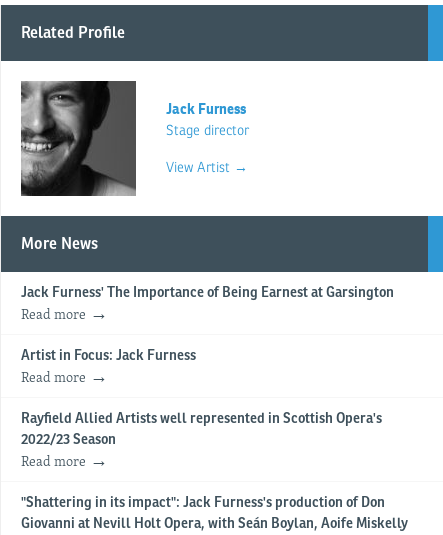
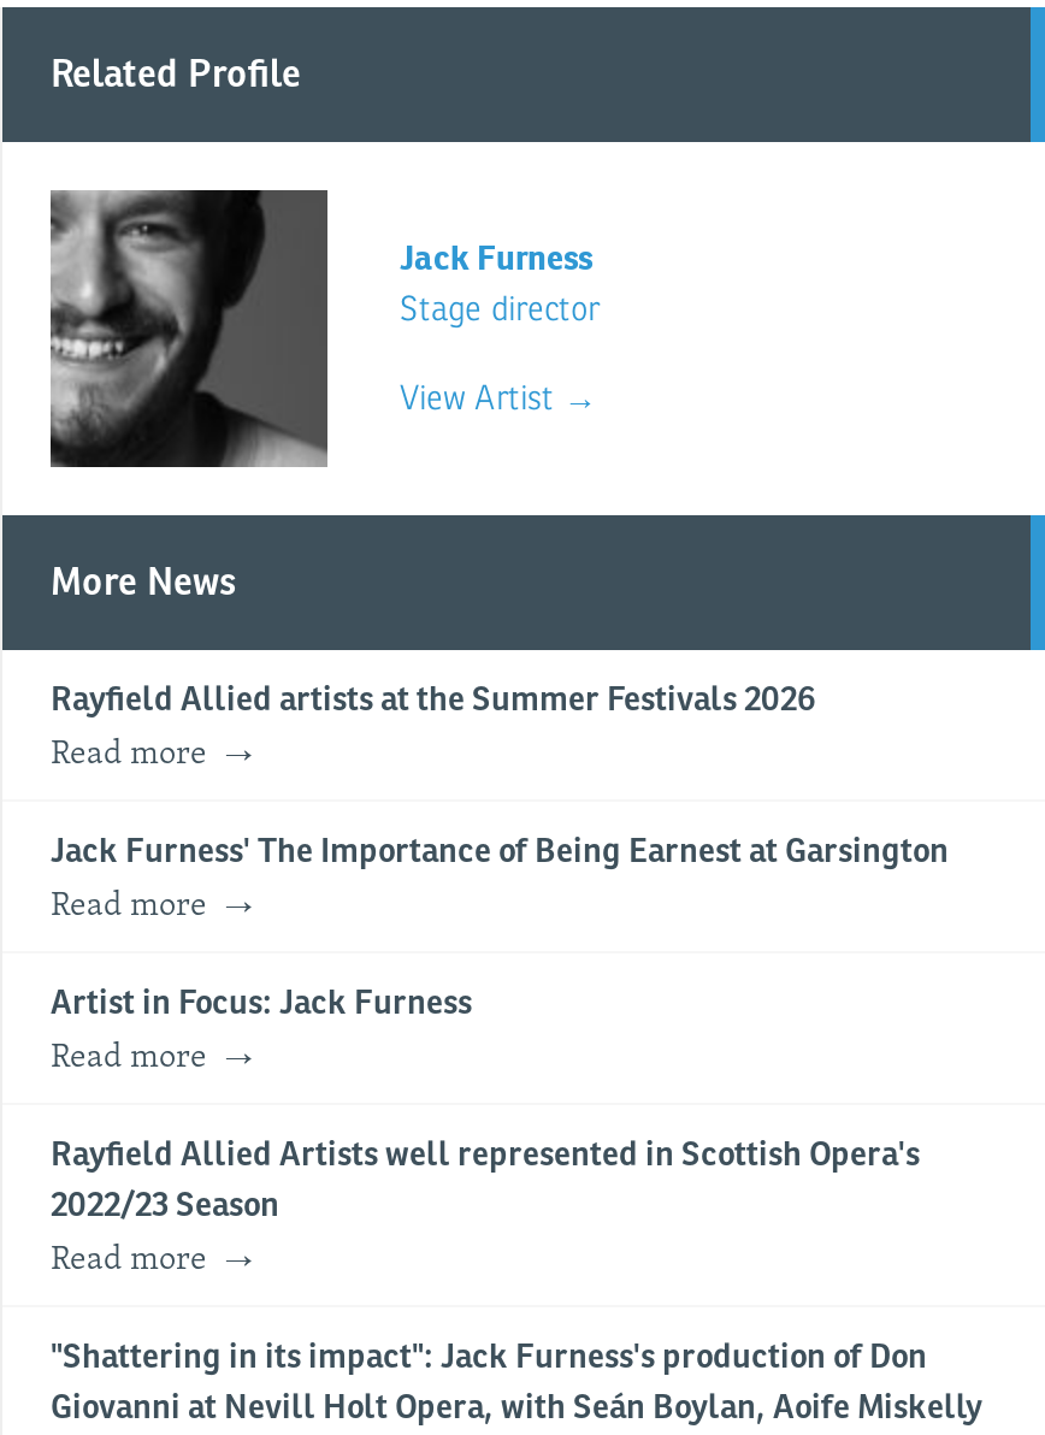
+ Rayfield Allied artists at the Summer Festivals 2026
+ Read more
